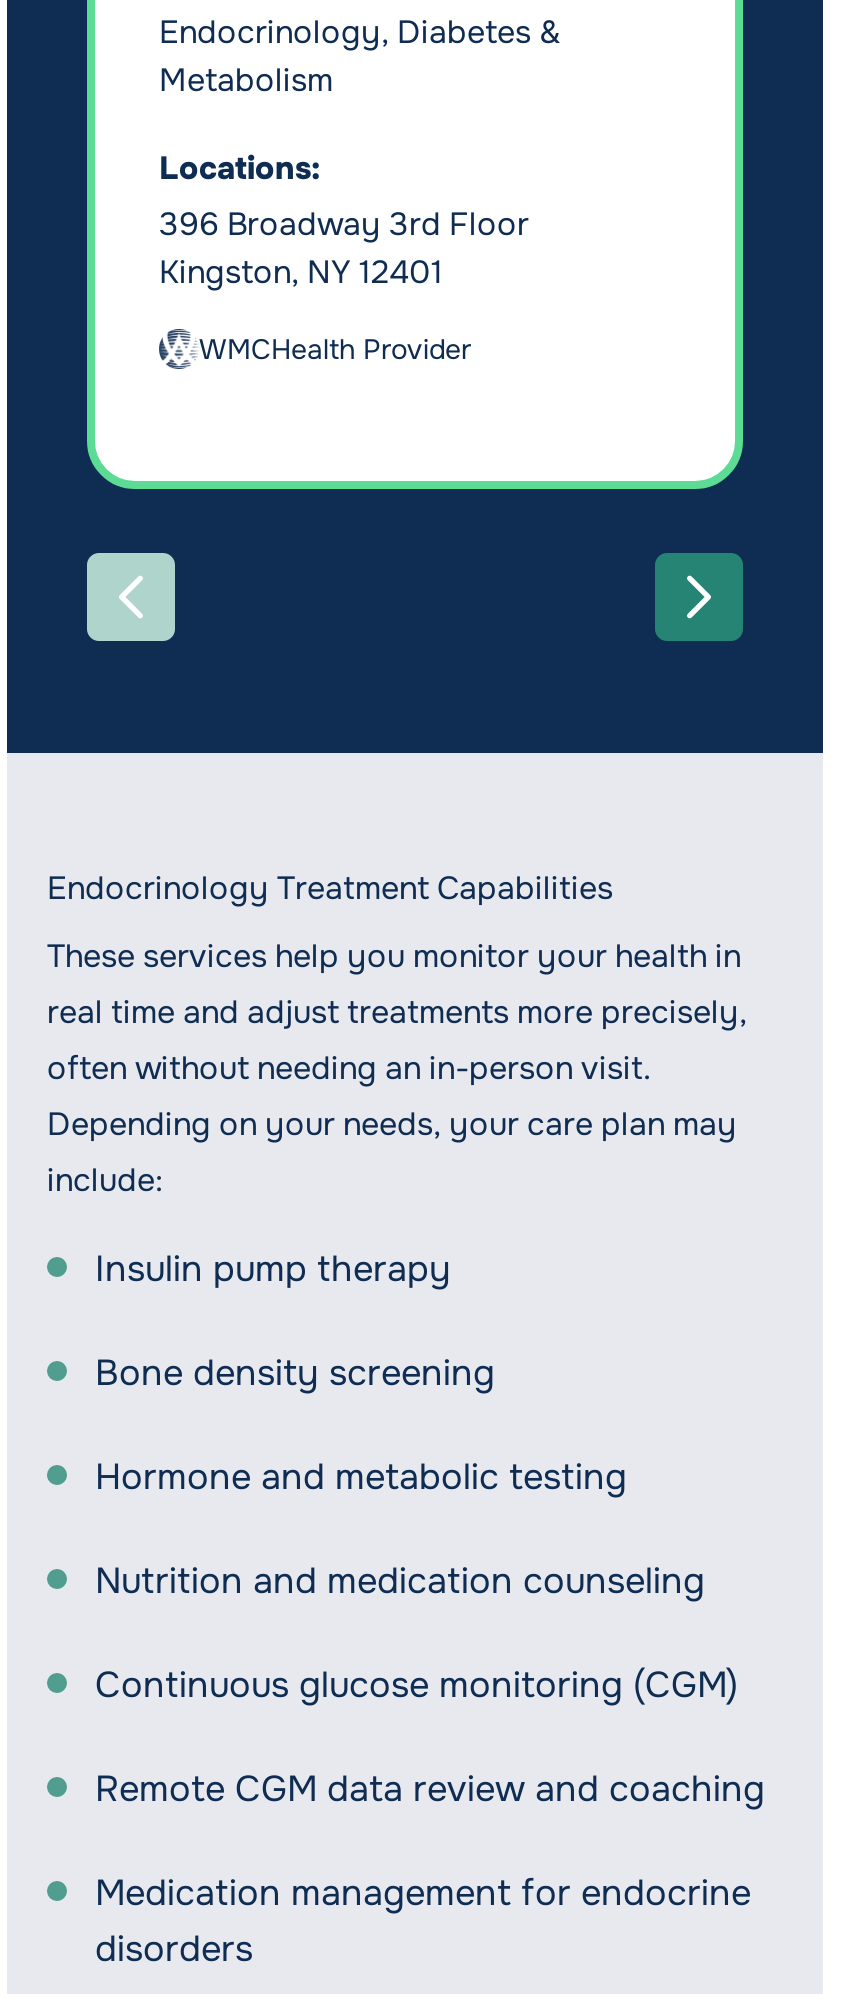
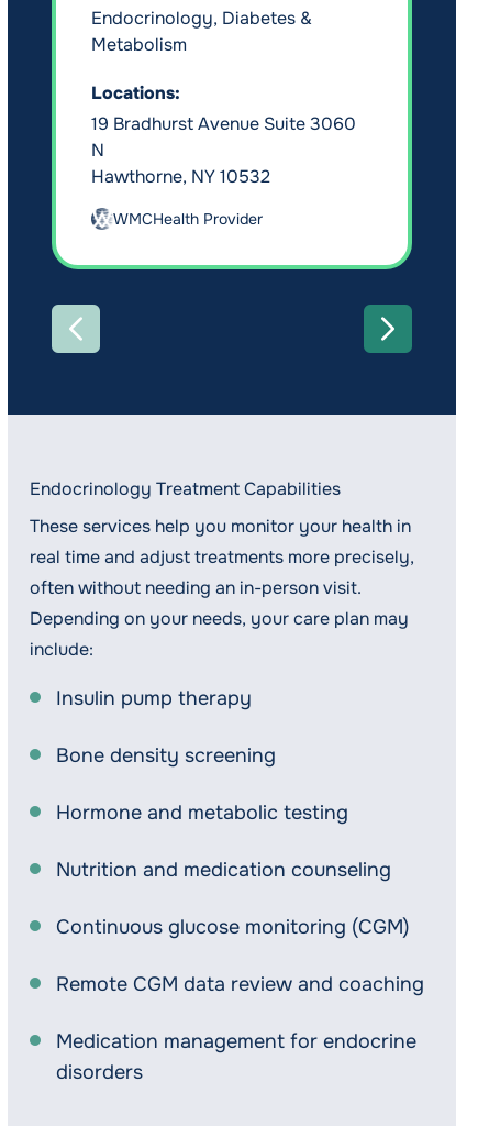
- 396 Broadway 3rd Floor
- Kingston, NY 12401
+ 19 Bradhurst Avenue Suite 3060
+ N
+ Hawthorne, NY 10532

moved down: WMCHealth Provider
